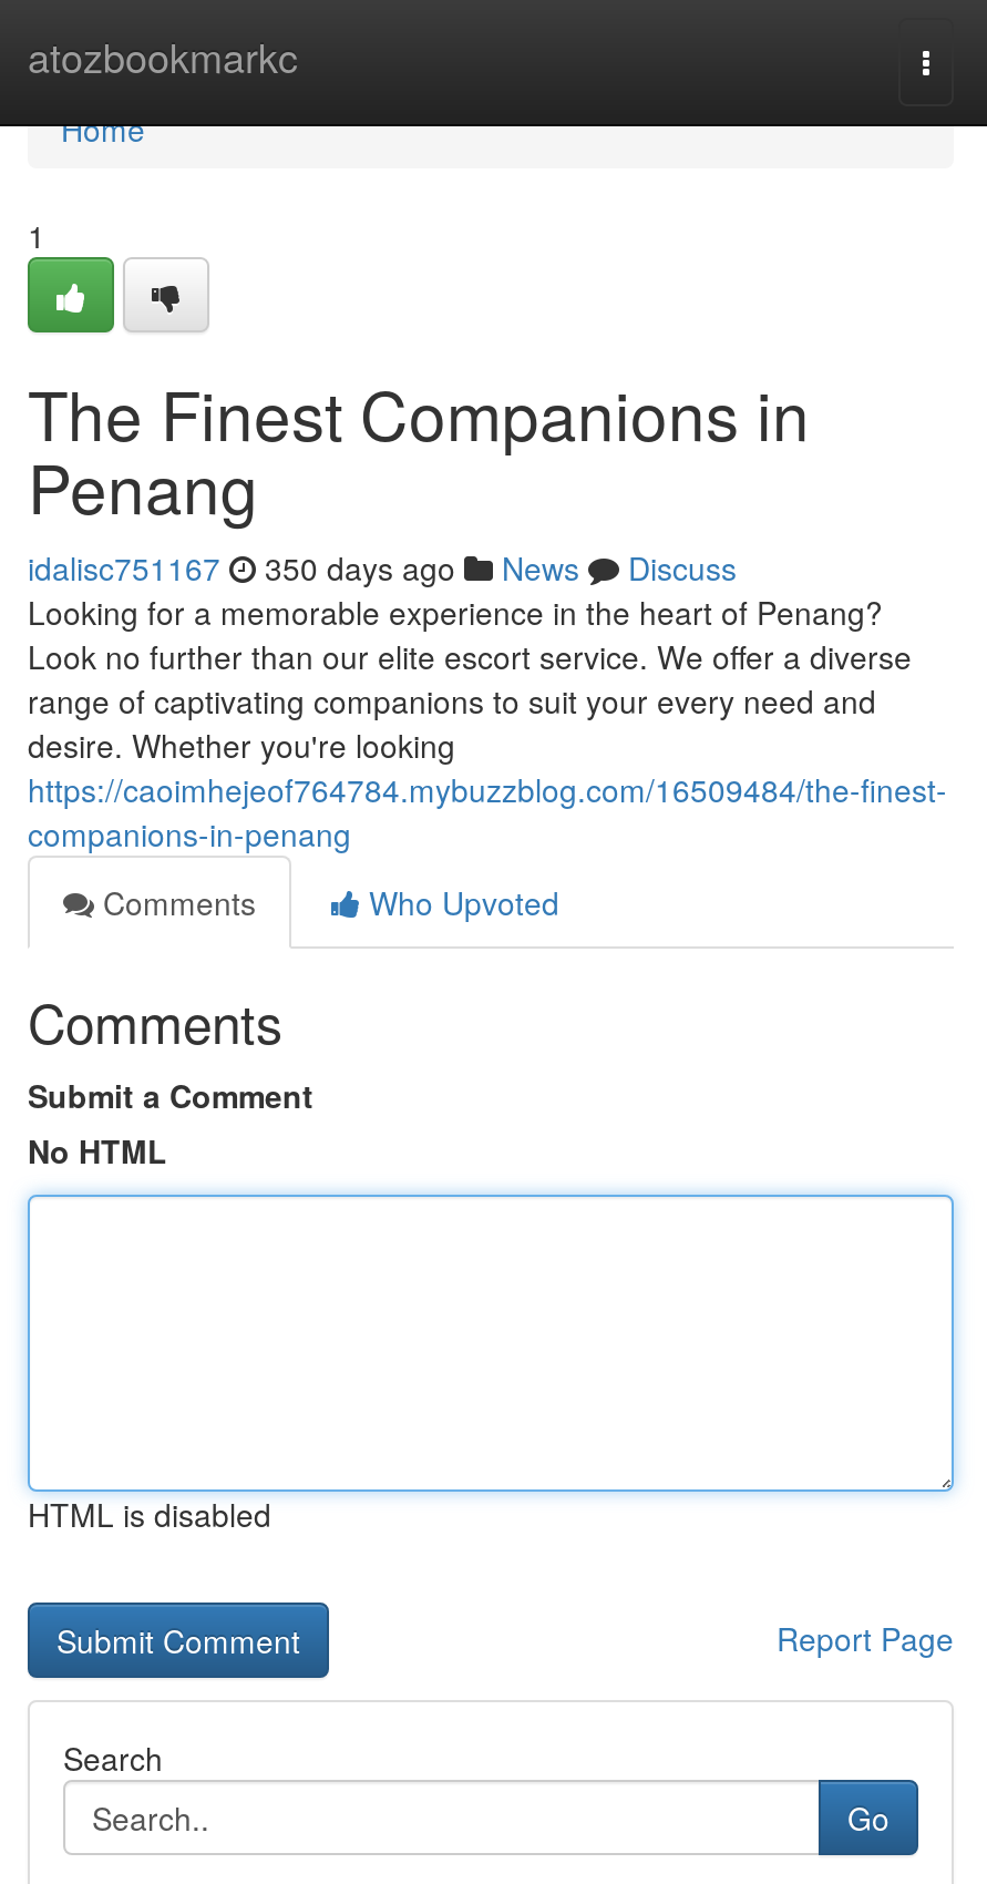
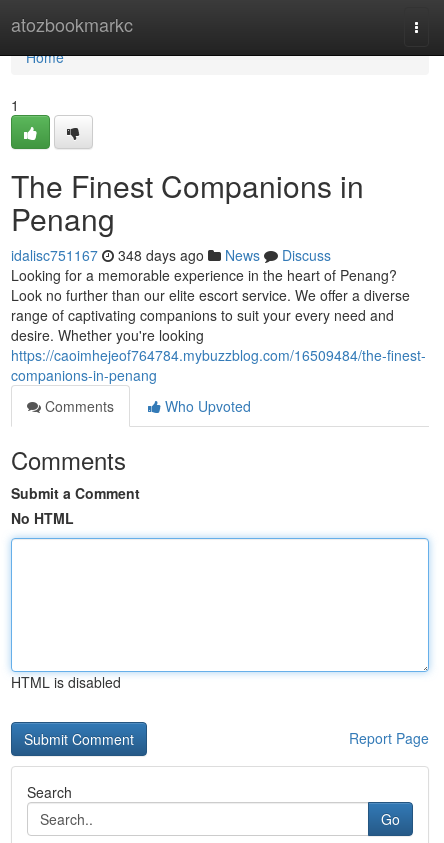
- idalisc751167 350 days ago News Discuss
+ idalisc751167 348 days ago News Discuss
